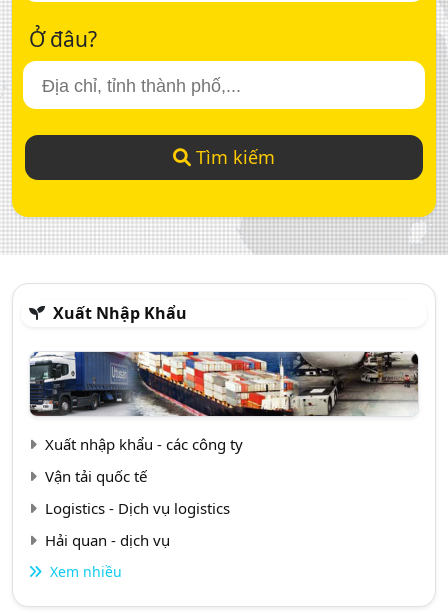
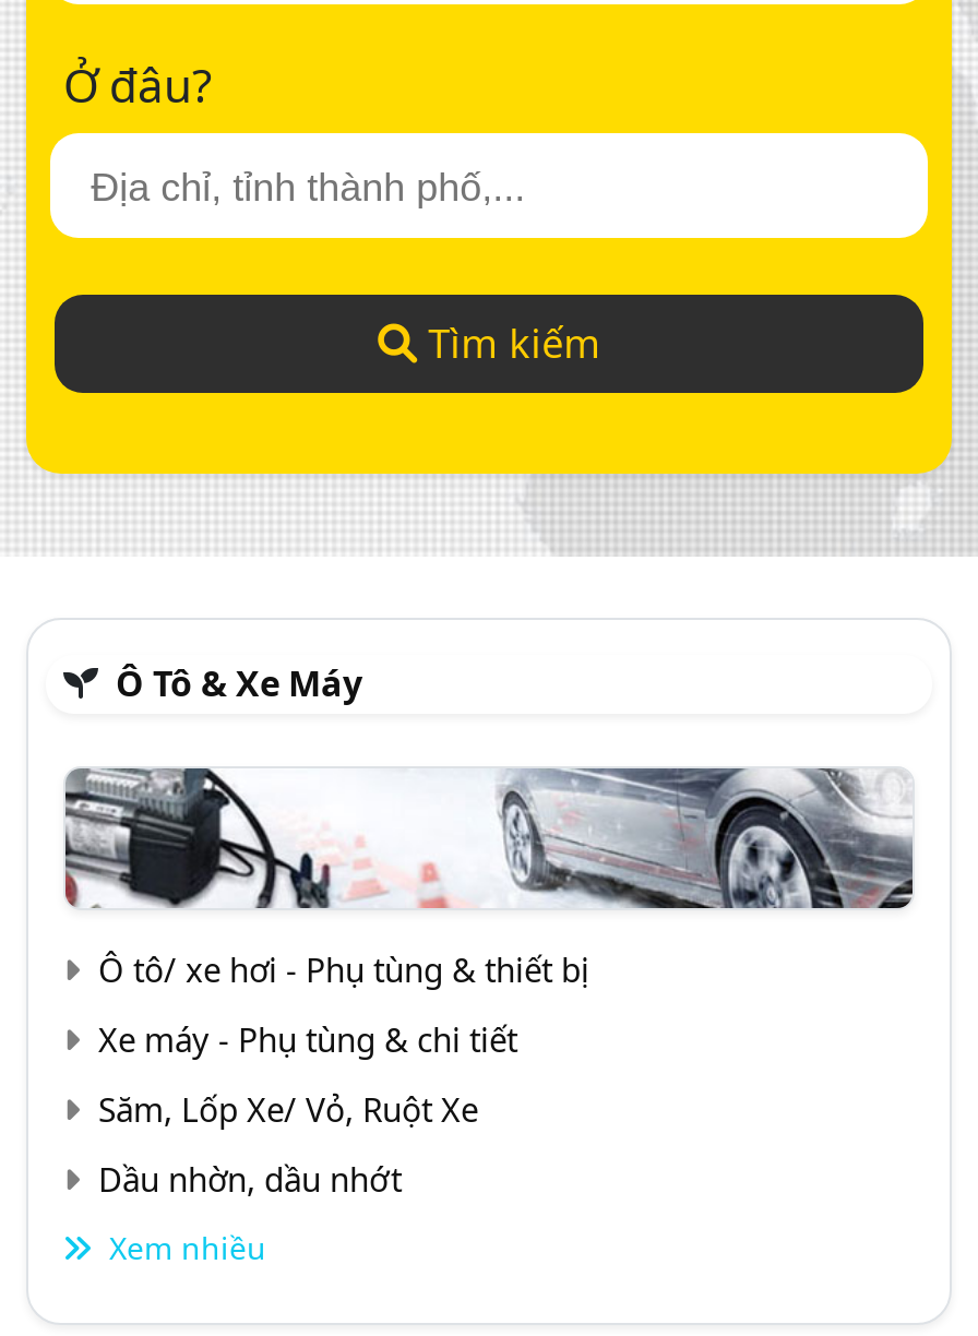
- Xuất Nhập Khẩu
+ Ô Tô & Xe Máy

- [image]
- Xuất nhập khẩu - các công ty
+ [image]
+ Ô tô/ xe hơi - Phụ tùng & thiết bị

- Vận tải quốc tế
+ Xe máy - Phụ tùng & chi tiết

- Logistics - Dịch vụ logistics
+ Săm, Lốp Xe/ Vỏ, Ruột Xe

- Hải quan - dịch vụ
+ Dầu nhờn, dầu nhớt
